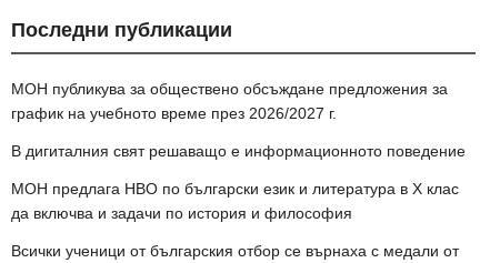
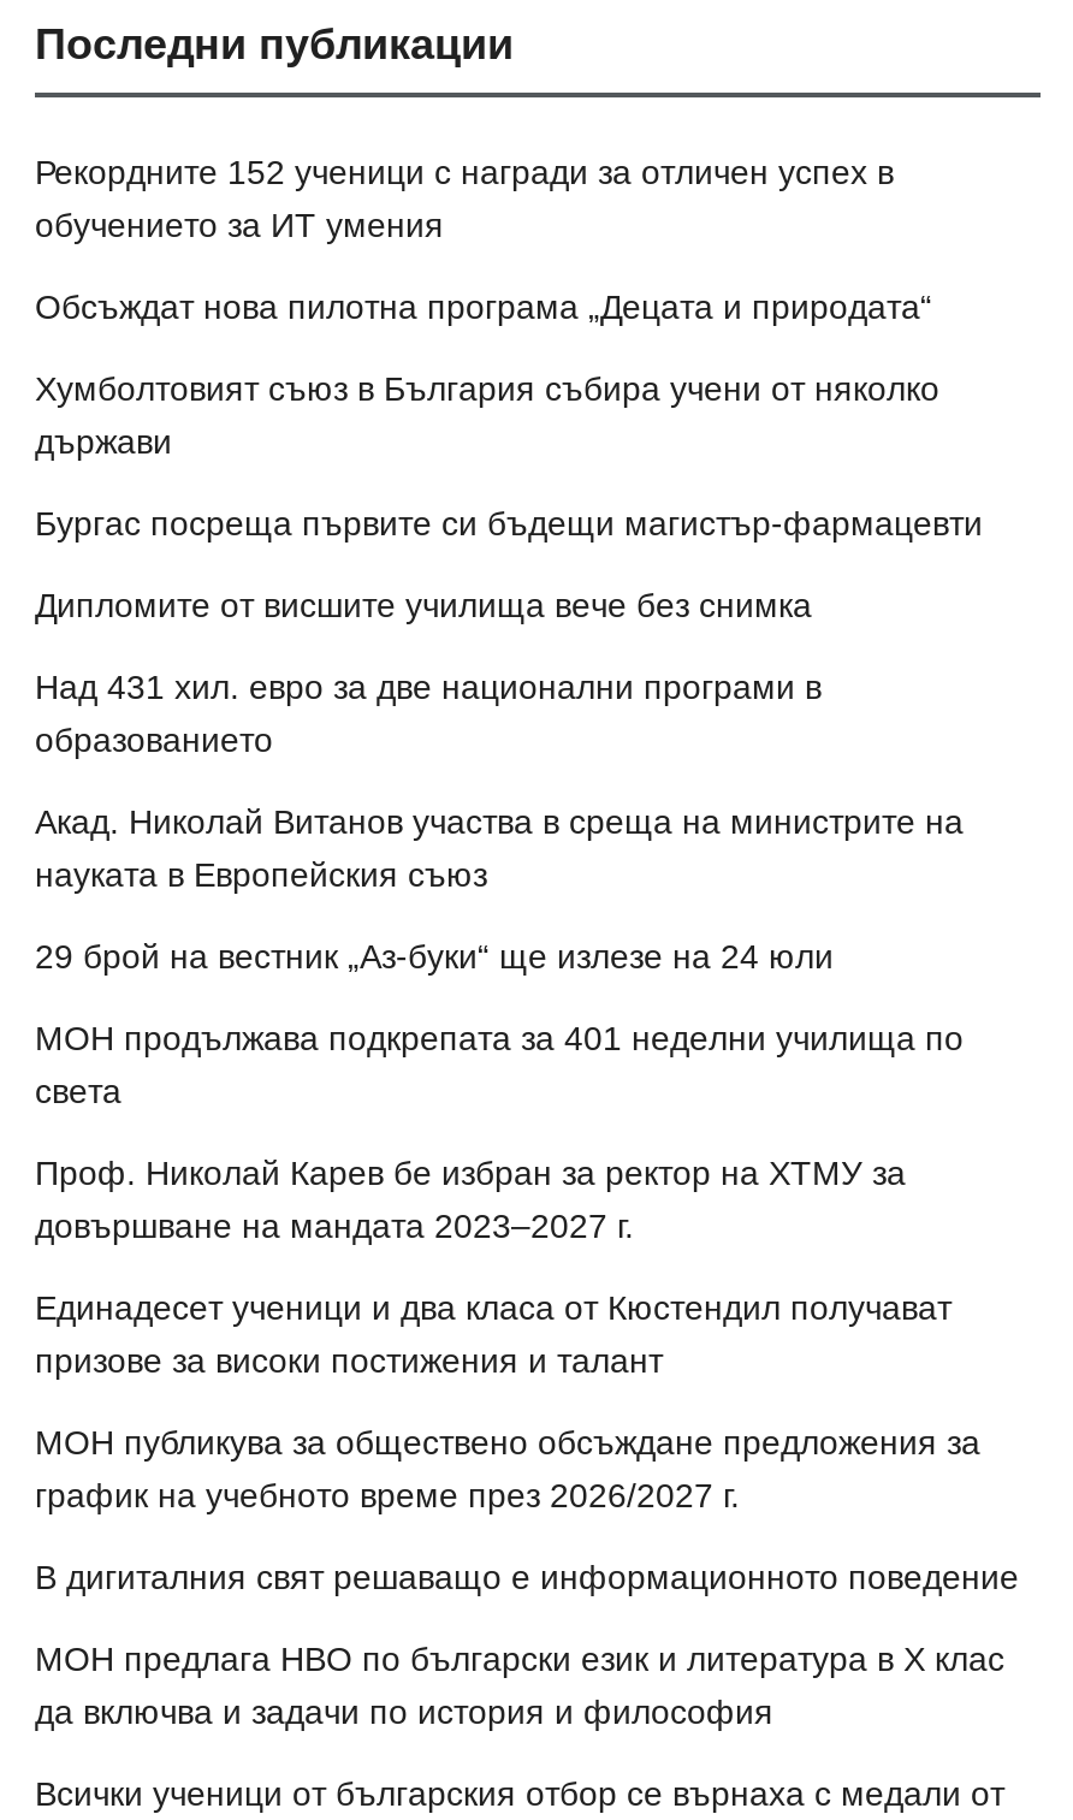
+ Рекордните 152 ученици с награди за отличен успех в
+ обучението за ИТ умения
+ Обсъждат нова пилотна програма „Децата и природата“
+ Хумболтовият съюз в България събира учени от няколко
+ държави
+ Бургас посреща първите си бъдещи магистър-фармацевти
+ Дипломите от висшите училища вече без снимка
+ Над 431 хил. евро за две национални програми в
+ образованието
+ Акад. Николай Витанов участва в среща на министрите на
+ науката в Европейския съюз
+ 29 брой на вестник „Аз-буки“ ще излезе на 24 юли
+ МОН продължава подкрепата за 401 неделни училища по
+ света
+ Проф. Николай Карев бе избран за ректор на ХТМУ за
+ довършване на мандата 2023–2027 г.
+ Единадесет ученици и два класа от Кюстендил получават
+ призове за високи постижения и талант
